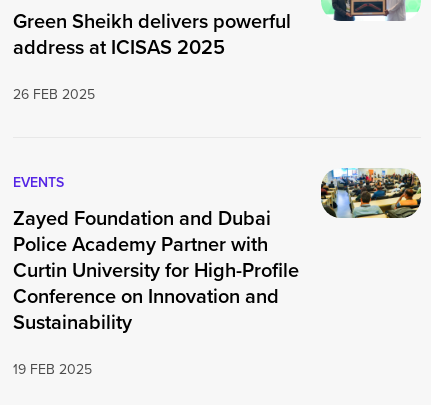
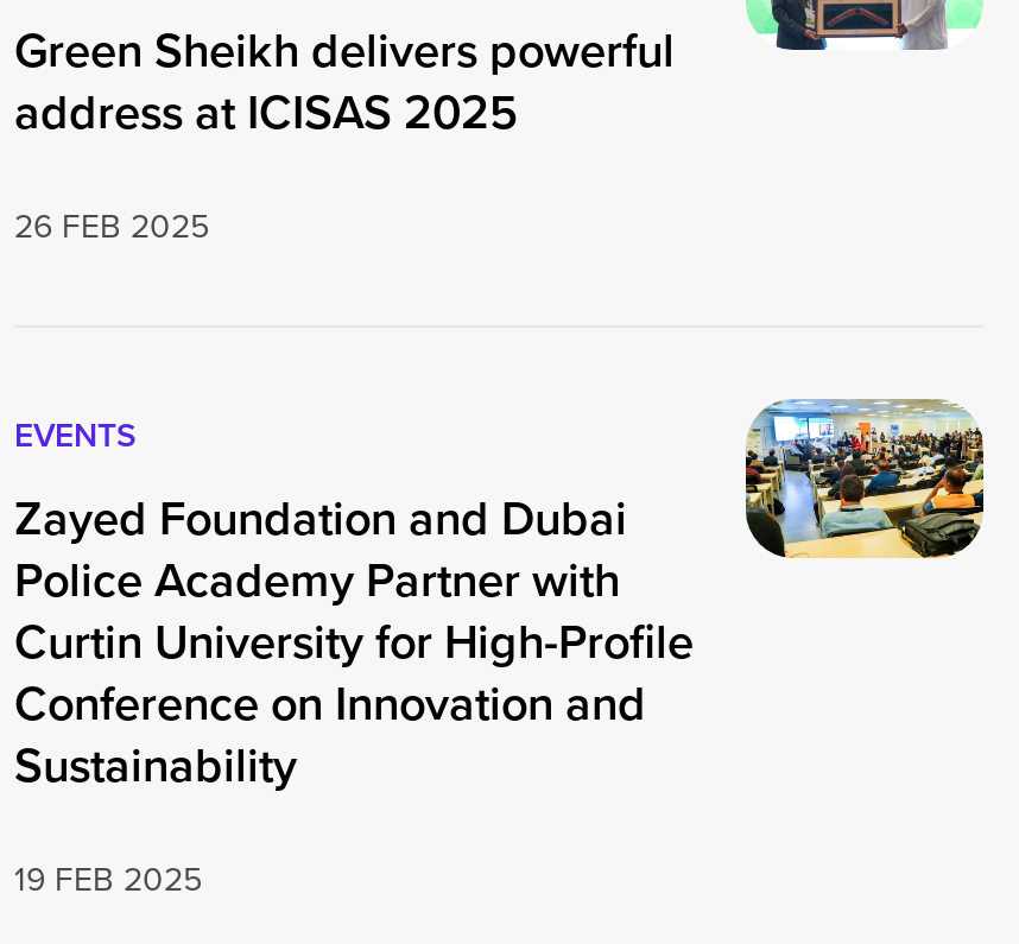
- [image]
+ [image]
